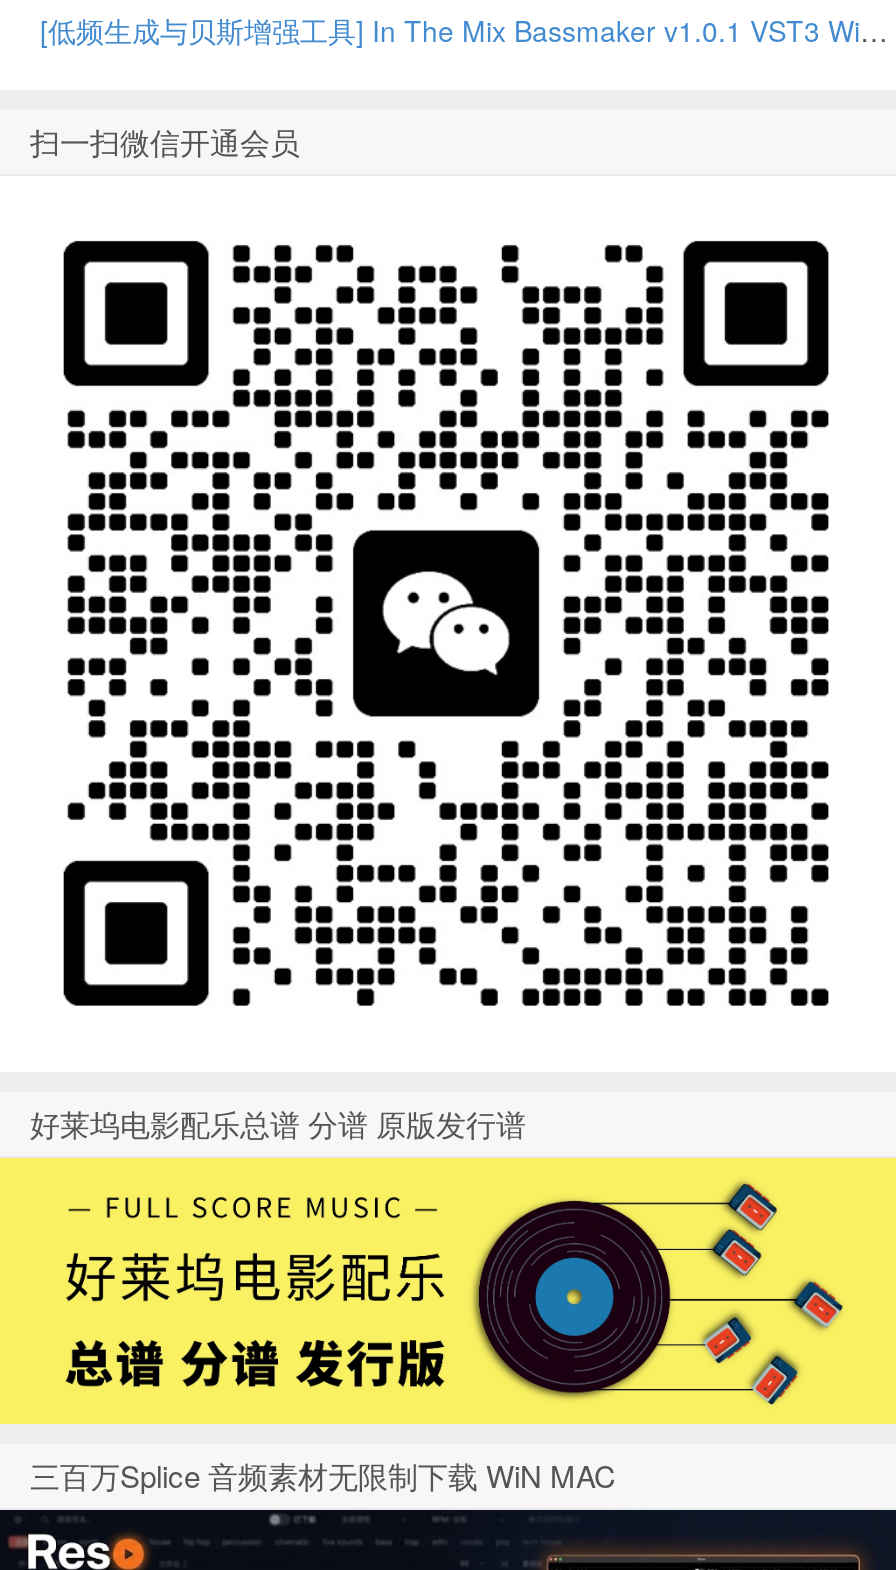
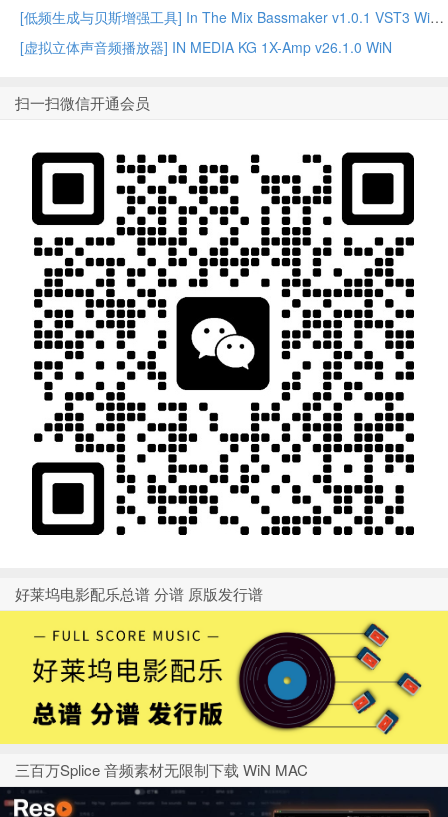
+ [虚拟立体声音频播放器] IN MEDIA KG 1X-Amp v26.1.0 WiN
